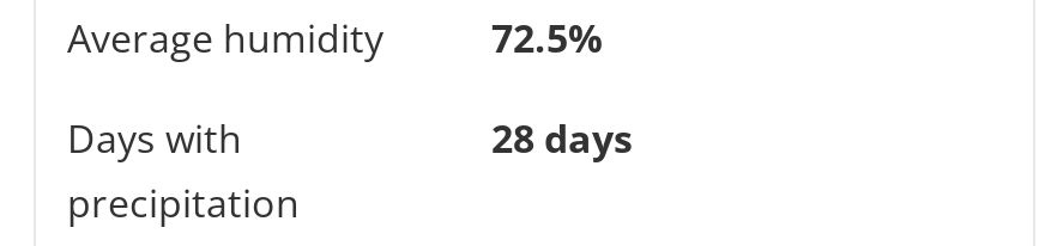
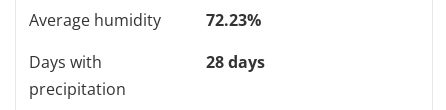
- 72.5%
+ 72.23%
